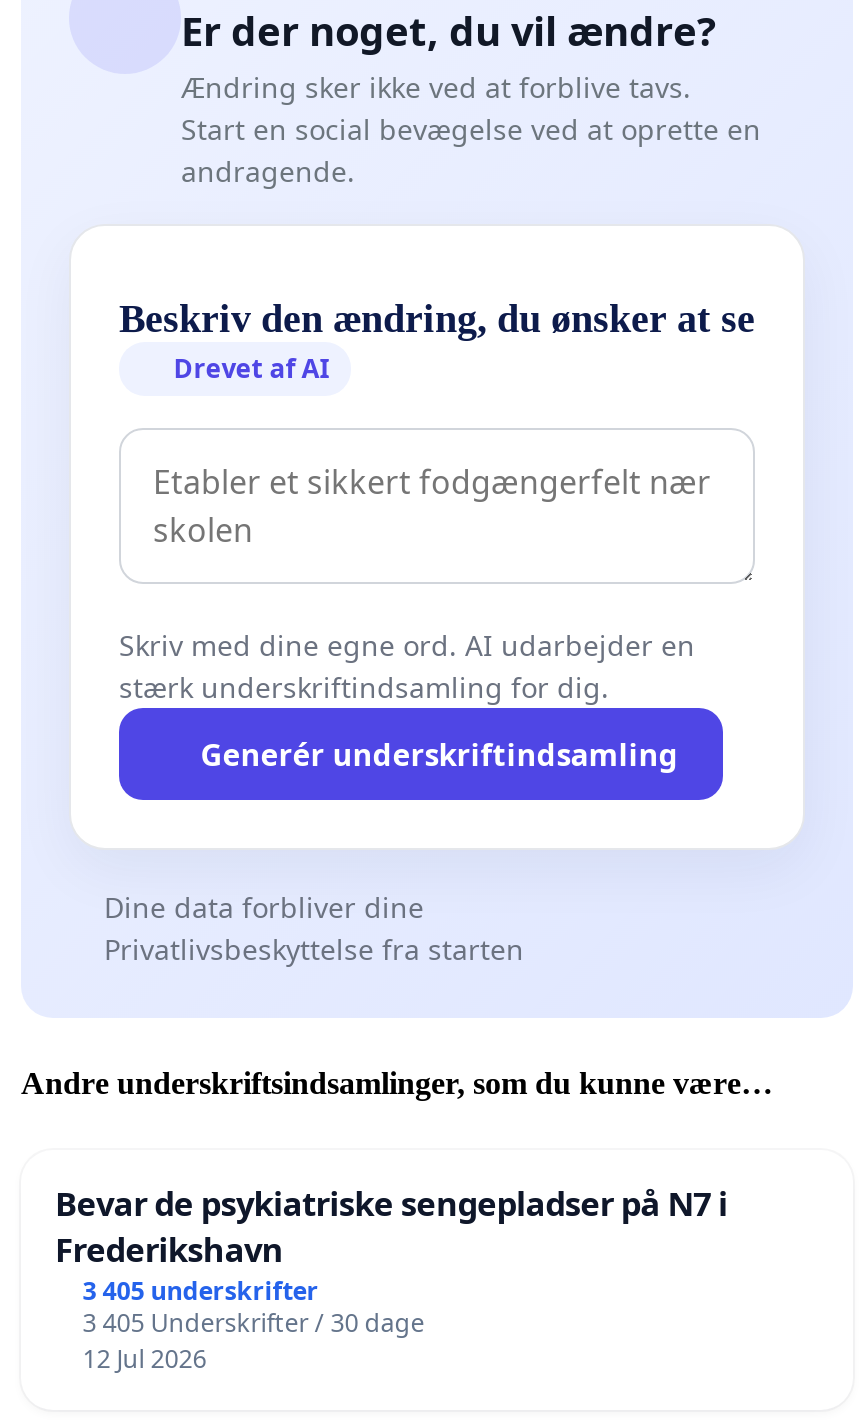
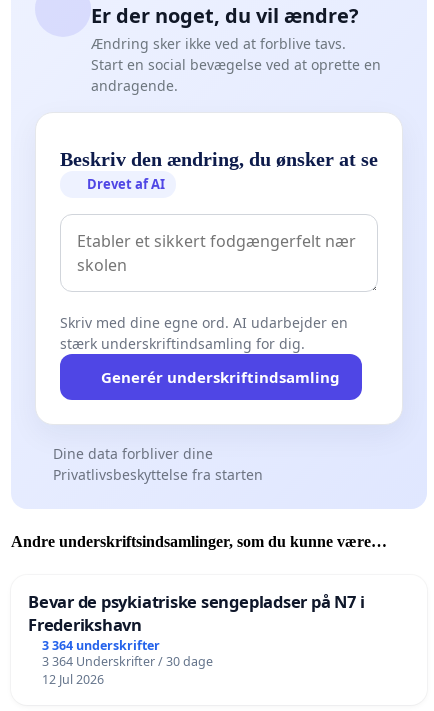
- 3 405 underskrifter
+ 3 364 underskrifter

- 3 405 Underskrifter / 30 dage
+ 3 364 Underskrifter / 30 dage
